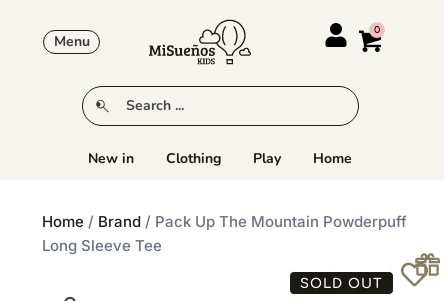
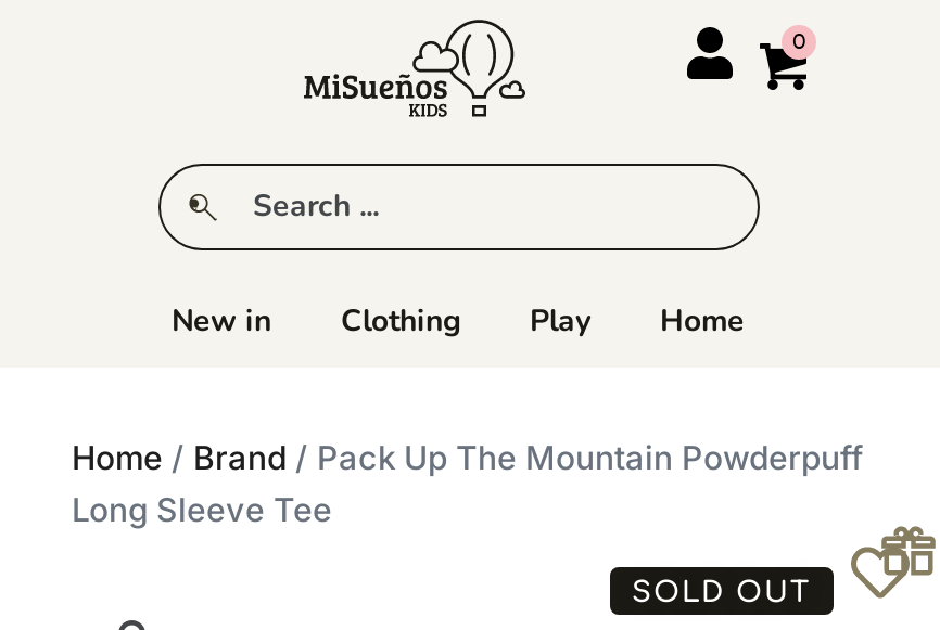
- Menu
